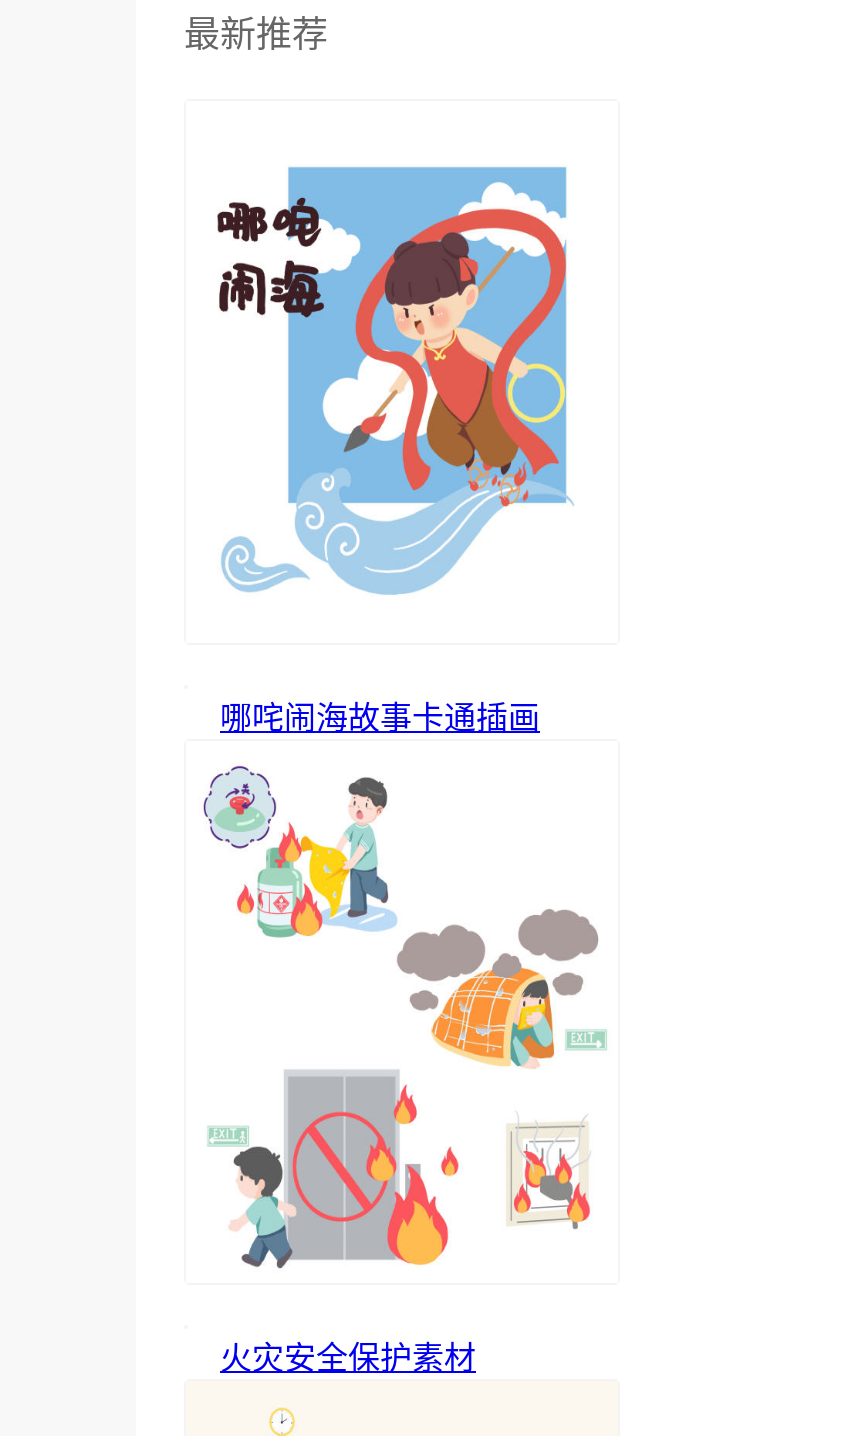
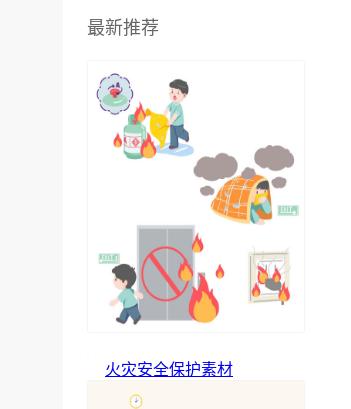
- [image]

- 哪咤闹海故事卡通插画
